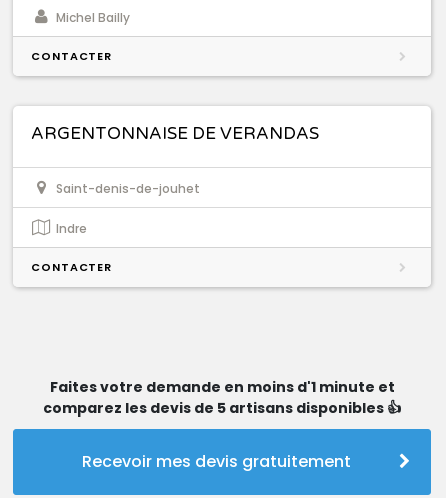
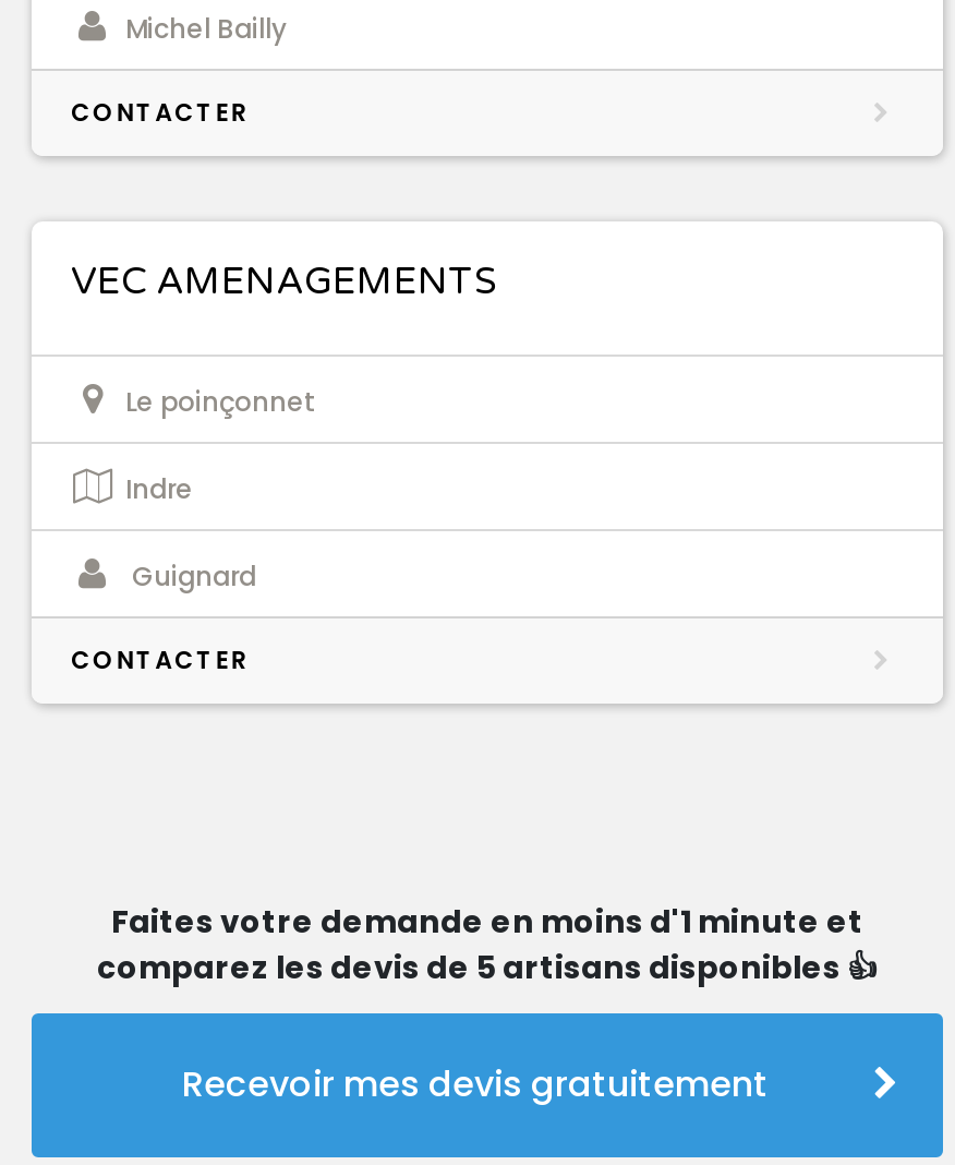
- ARGENTONNAISE DE VERANDAS
+ VEC AMENAGEMENTS

- Saint-denis-de-jouhet
+ Le poinçonnet

+ Guignard
